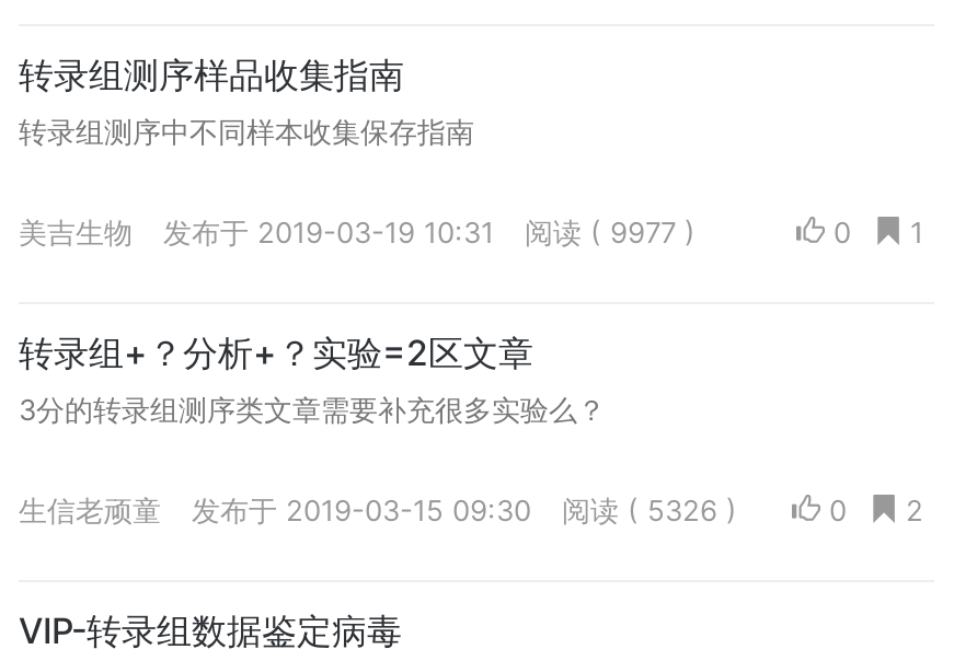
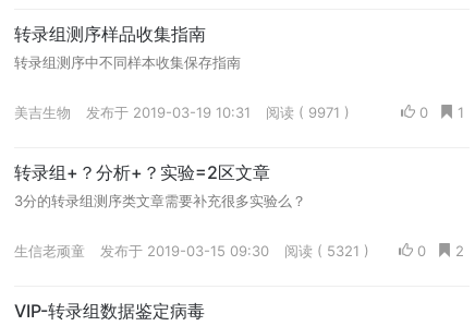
- 美吉生物 发布于 2019-03-19 10:31 阅读 ( 9977 )
+ 美吉生物 发布于 2019-03-19 10:31 阅读 ( 9971 )

- 生信老顽童 发布于 2019-03-15 09:30 阅读 ( 5326 )
+ 生信老顽童 发布于 2019-03-15 09:30 阅读 ( 5321 )
